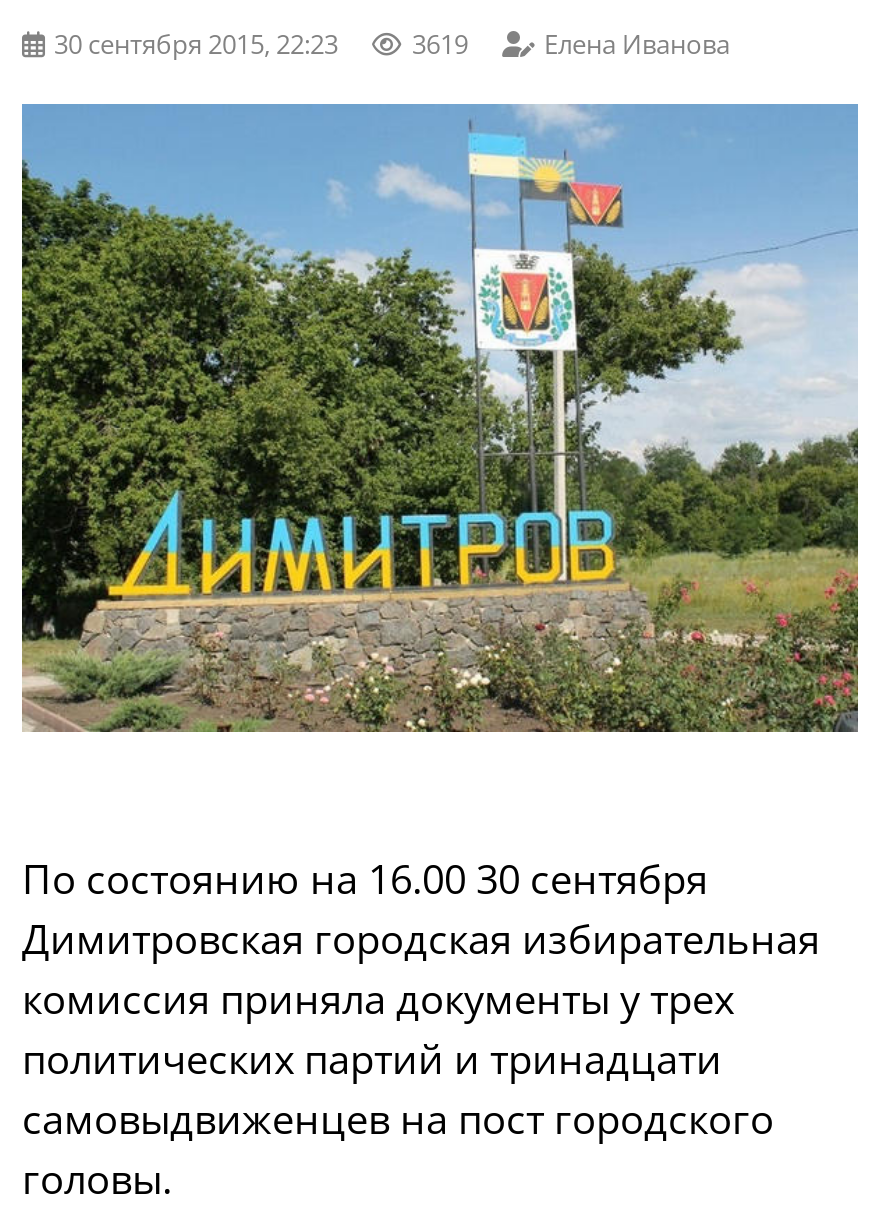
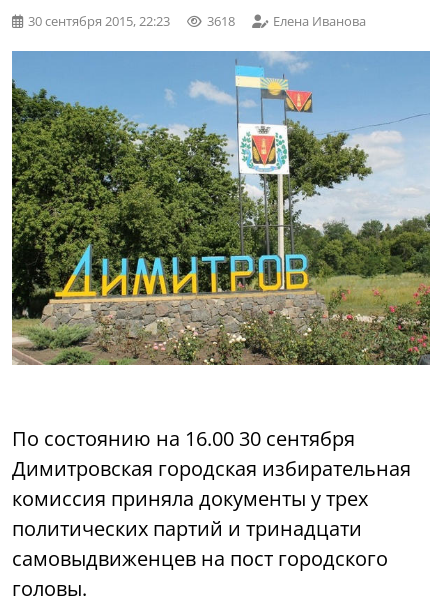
- 3619
+ 3618
